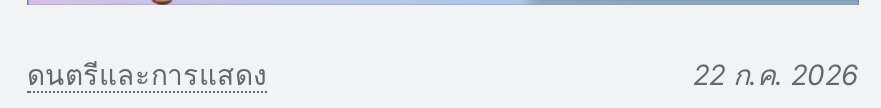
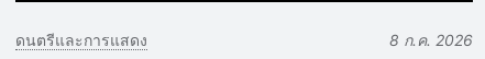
- 22 ก.ค. 2026
+ 8 ก.ค. 2026
